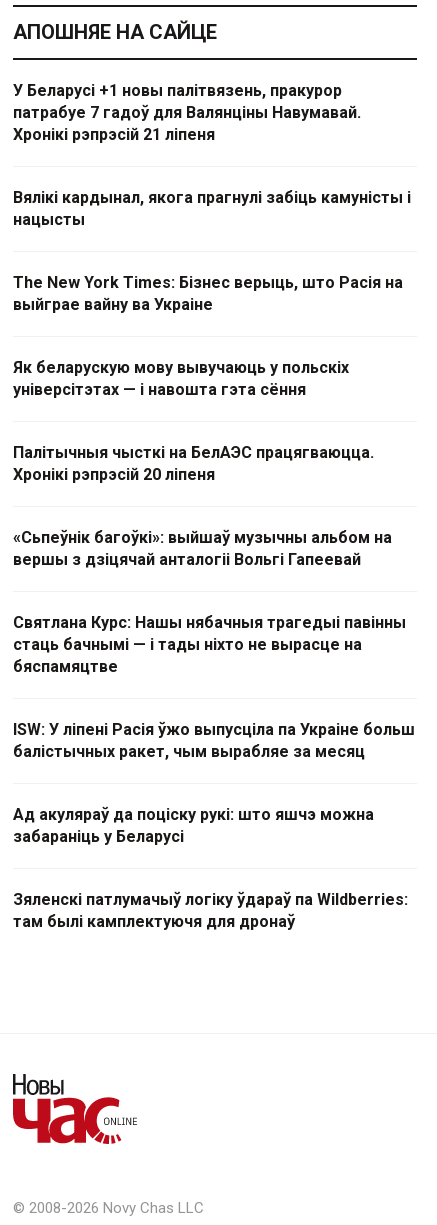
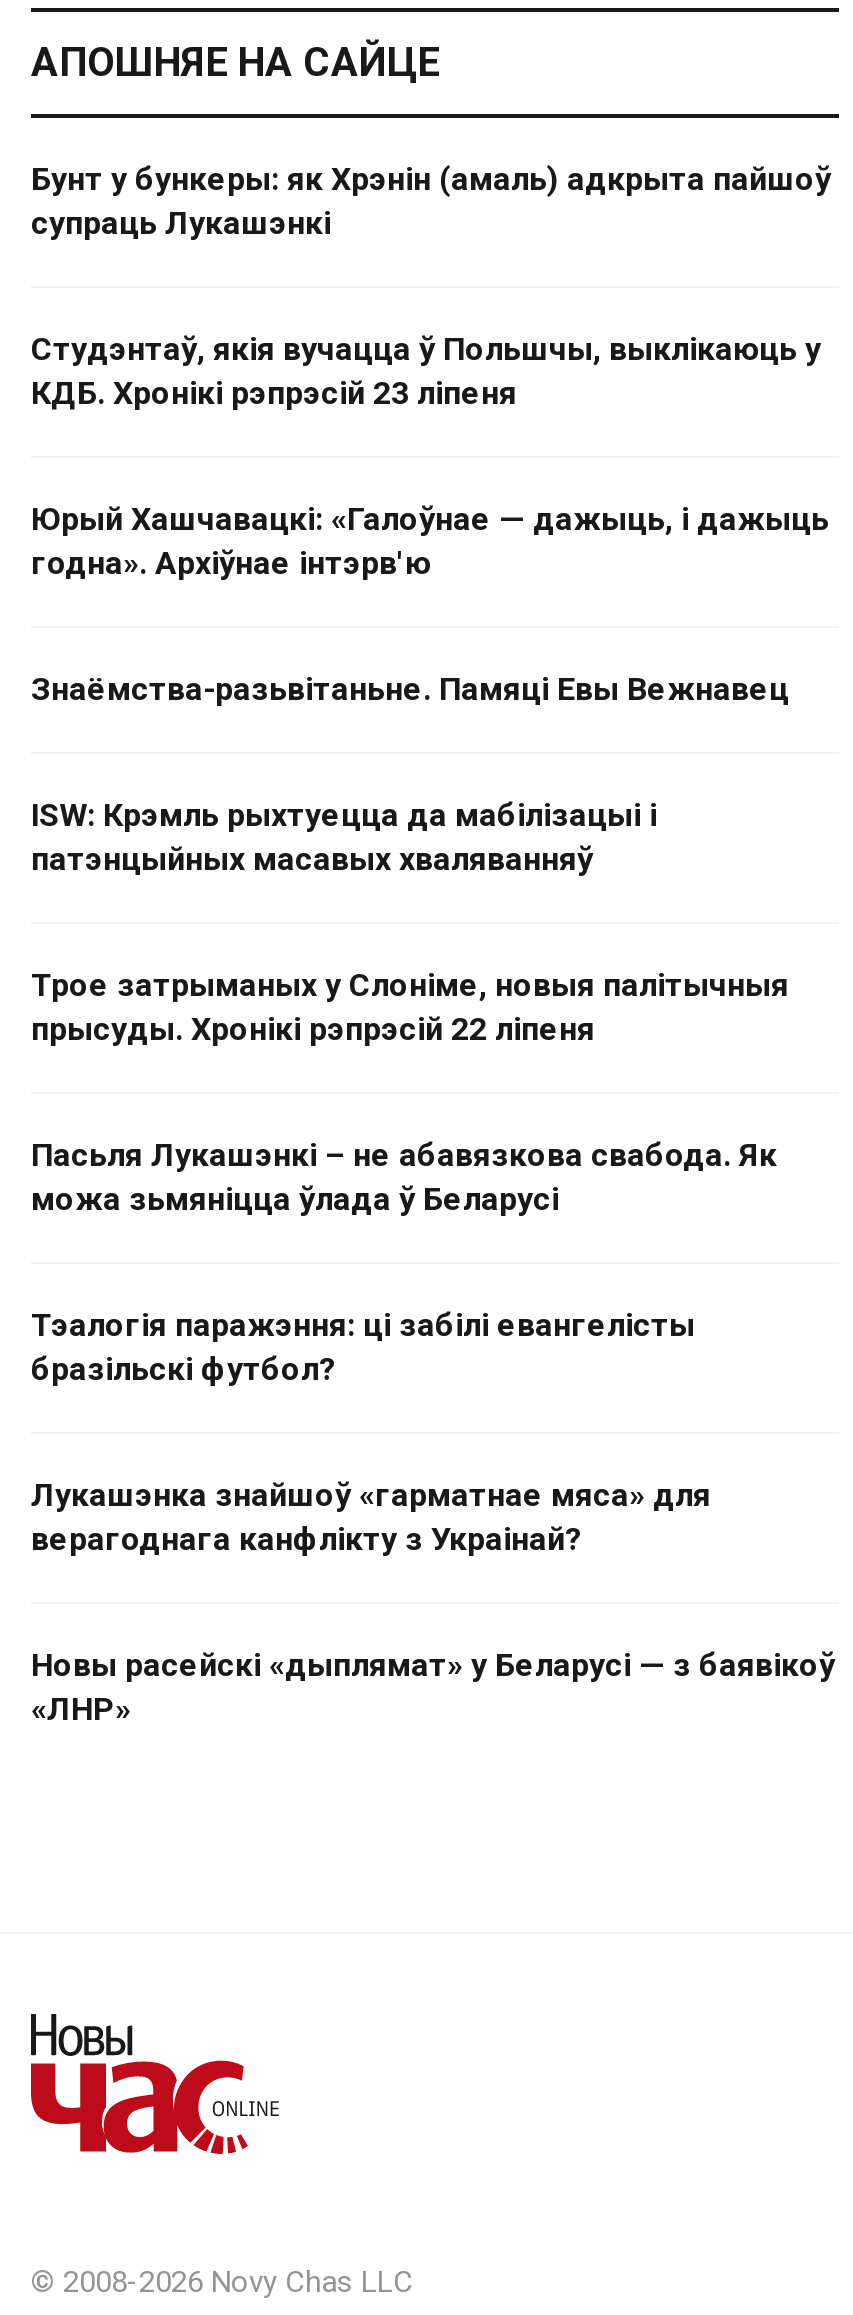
- У Беларусі +1 новы палітвязень, пракурор
- патрабуе 7 гадоў для Валянціны Навумавай.
- Хронікі рэпрэсій 21 ліпеня
+ Бунт у бункеры: як Хрэнін (амаль) адкрыта пайшоў
+ супраць Лукашэнкі

- Вялікі кардынал, якога прагнулі забіць камуністы і
- нацысты
+ Студэнтаў, якія вучацца ў Польшчы, выклікаюць у
+ КДБ. Хронікі рэпрэсій 23 ліпеня

- The New York Times: Бізнес верыць, што Расія на
- выйграе вайну ва Украіне
+ Юрый Хашчавацкі: «Галоўнае — дажыць, і дажыць
+ годна». Архіўнае інтэрв'ю

- Як беларускую мову вывучаюць у польскіх
- універсітэтах — і навошта гэта сёння
+ Знаёмства-разьвітаньне. Памяці Евы Вежнавец

- Палітычныя чысткі на БелАЭС працягваюцца.
- Хронікі рэпрэсій 20 ліпеня
+ ISW: Крэмль рыхтуецца да мабілізацыі і
+ патэнцыйных масавых хваляванняў

- «Сьпеўнік багоўкі»: выйшаў музычны альбом на
- вершы з дзіцячай анталогіі Вольгі Гапеевай
+ Трое затрыманых у Слоніме, новыя палітычныя
+ прысуды. Хронікі рэпрэсій 22 ліпеня

- Святлана Курс: Нашы нябачныя трагедыі павінны
- стаць бачнымі — і тады ніхто не вырасце на
- бяспамяцтве
+ Пасьля Лукашэнкі – не абавязкова свабода. Як
+ можа зьмяніцца ўлада ў Беларусі

- ISW: У ліпені Расія ўжо выпусціла па Украіне больш
- балістычных ракет, чым вырабляе за месяц
+ Тэалогія паражэння: ці забілі евангелісты
+ бразільскі футбол?

- Ад акуляраў да поціску рукі: што яшчэ можна
- забараніць у Беларусі
+ Лукашэнка знайшоў «гарматнае мяса» для
+ верагоднага канфлікту з Украінай?

- Зяленскі патлумачыў логіку ўдараў па Wildberries:
- там былі камплектуючя для дронаў
+ Новы расейскі «дыплямат» у Беларусі — з баявікоў
+ «ЛНР»
